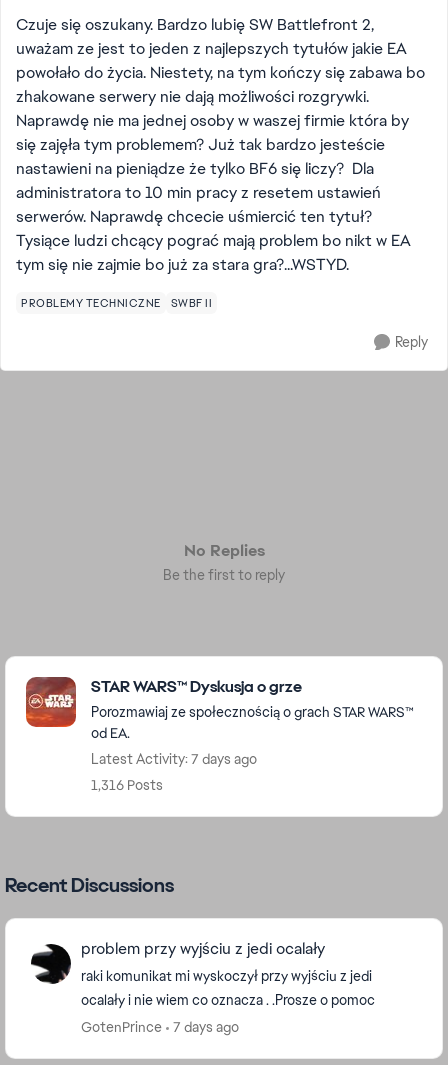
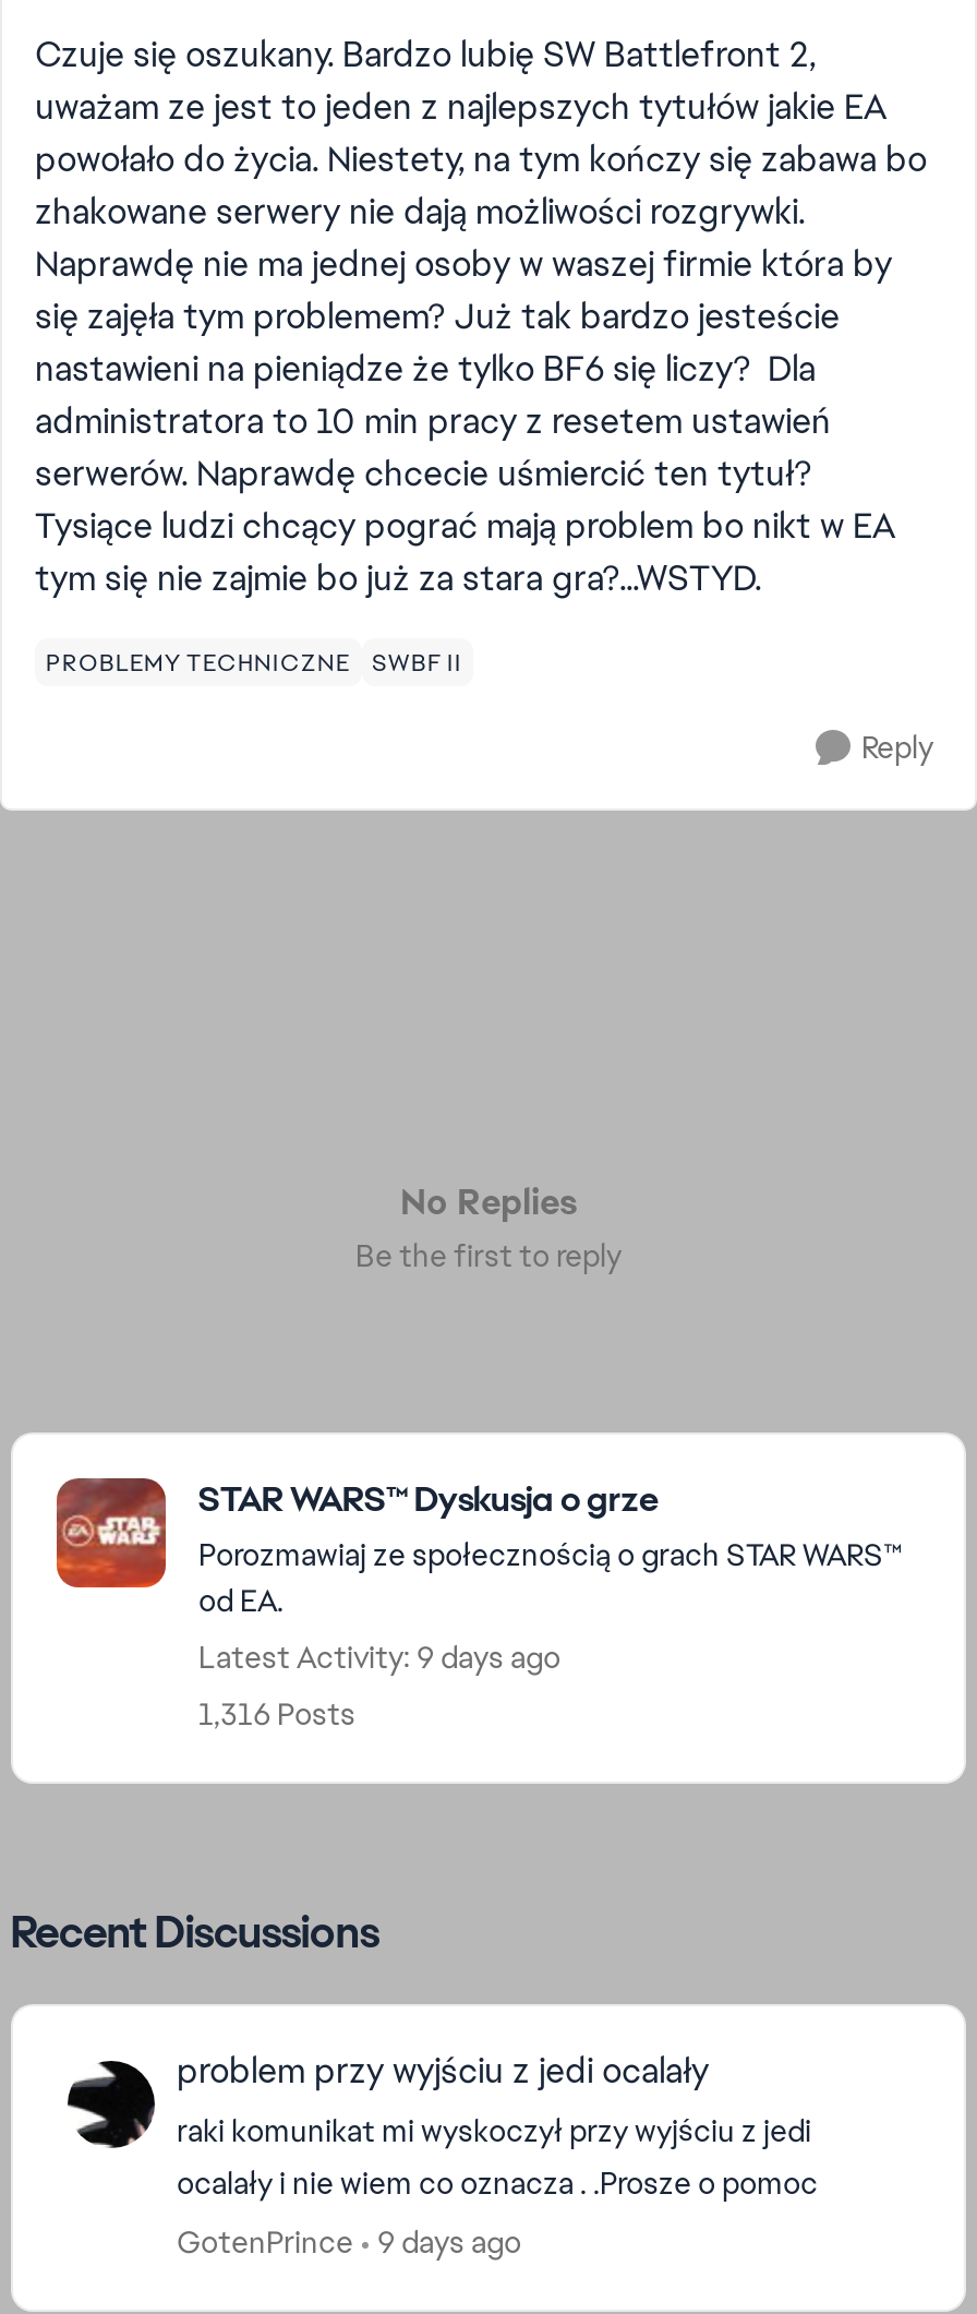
- Latest Activity: 7 days ago
+ Latest Activity: 9 days ago

- GotenPrince 7 days ago
+ GotenPrince 9 days ago
